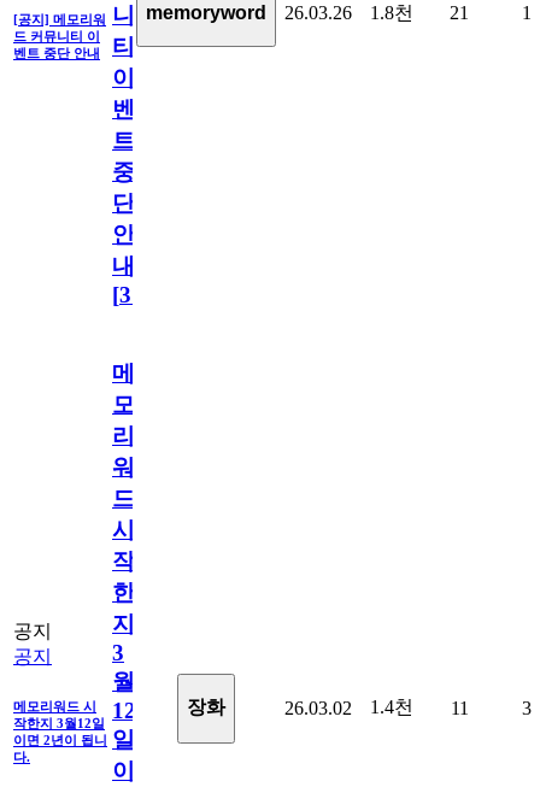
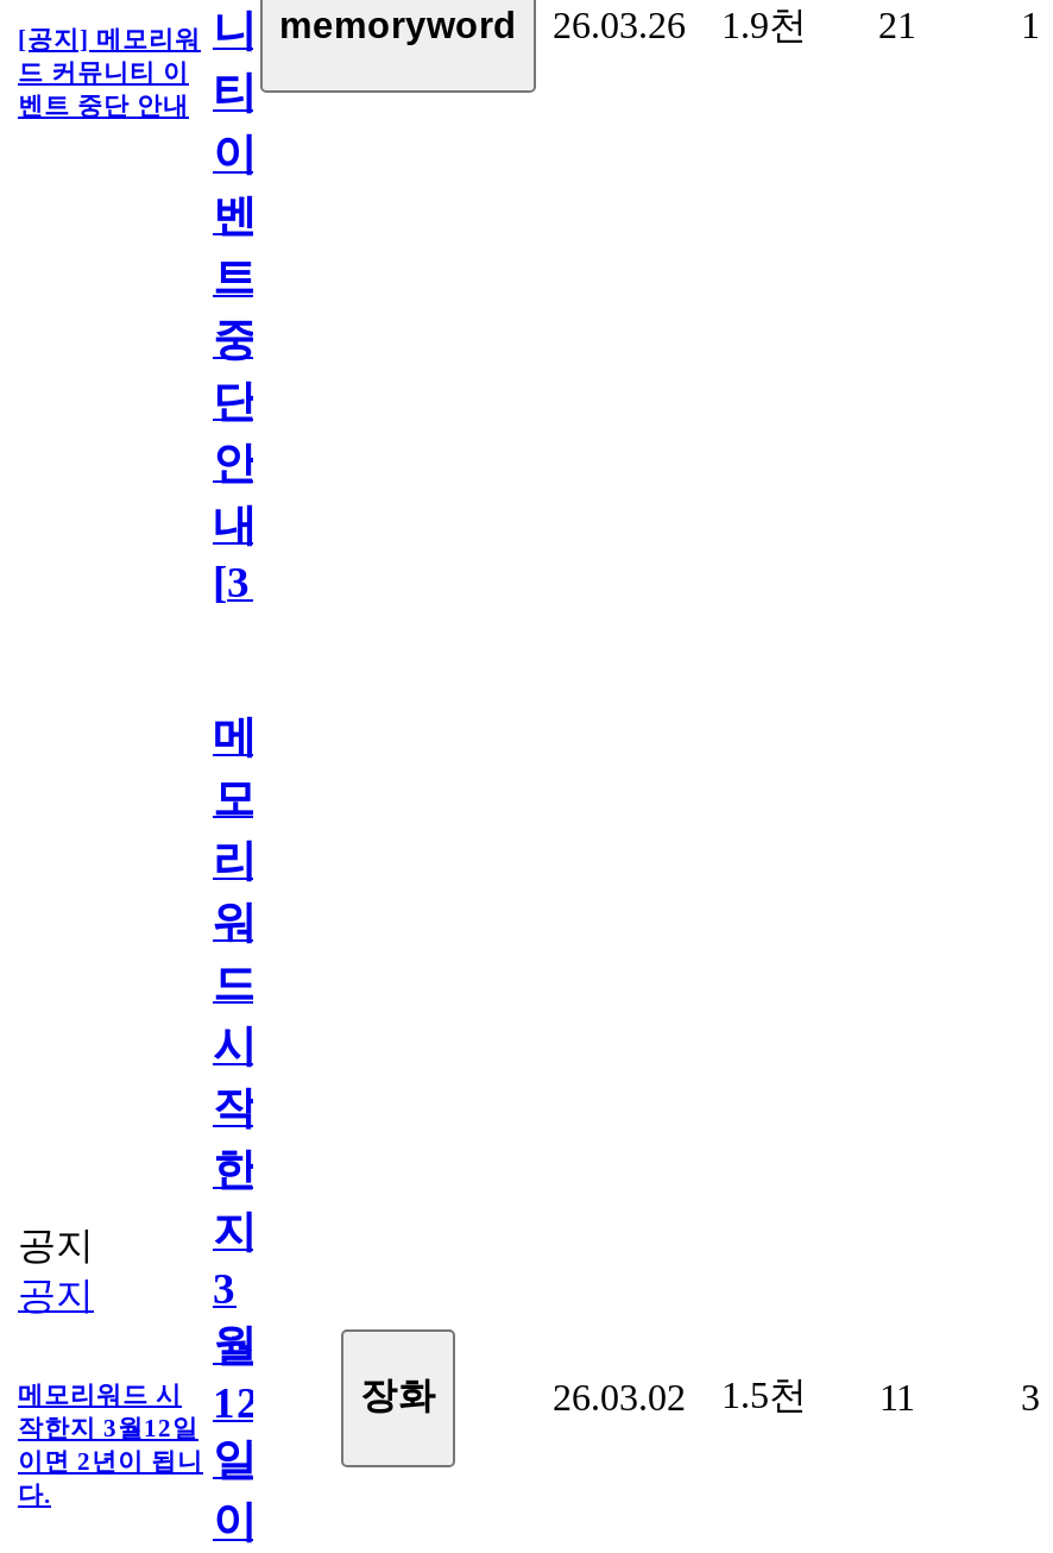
- 1.8천
+ 1.9천

- 26.03.02 1.4천 11
+ 26.03.02 1.5천 11
